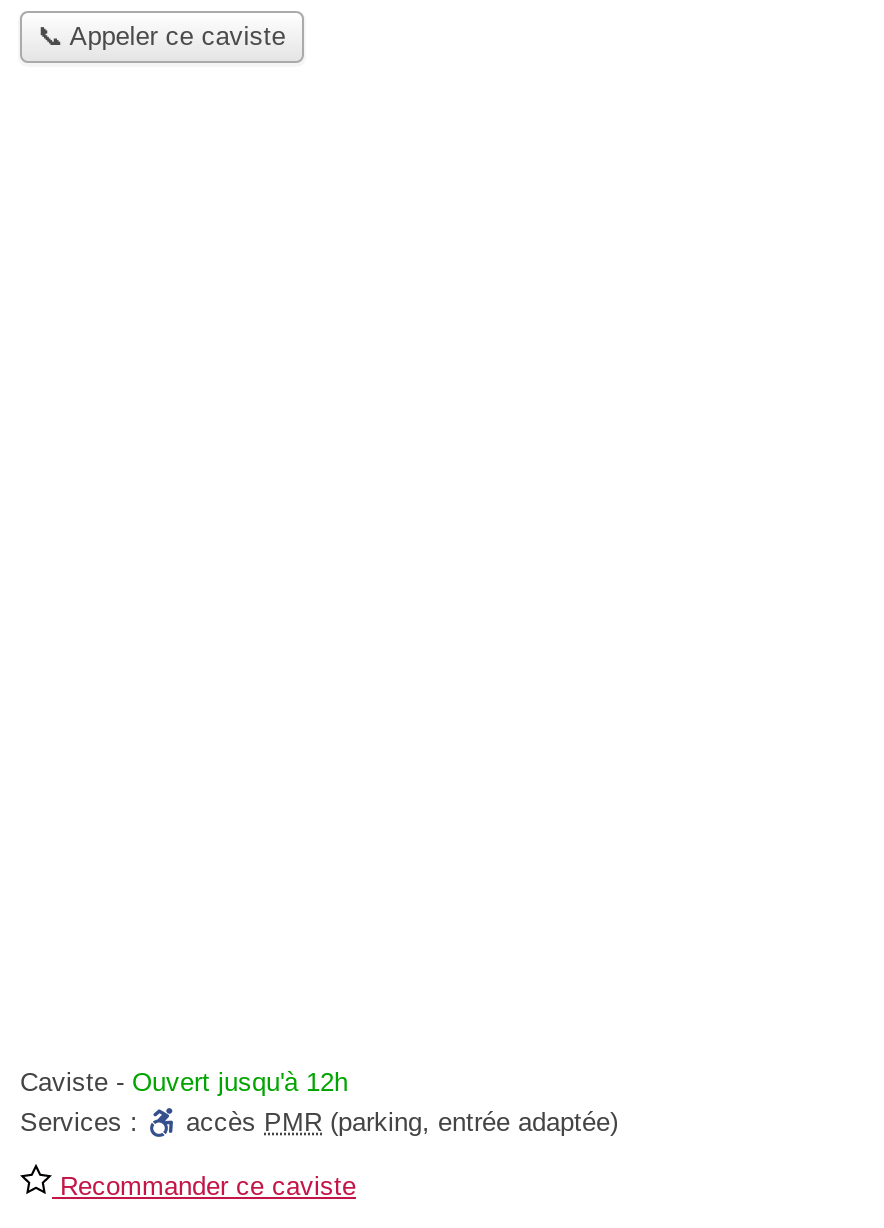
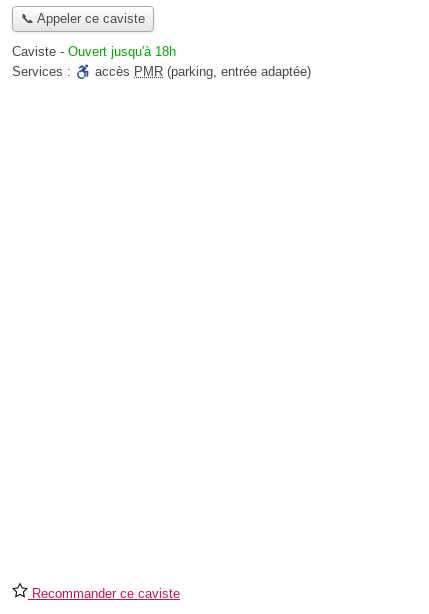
- Caviste - Ouvert jusqu'à 12h
+ Caviste - Ouvert jusqu'à 18h

moved up: Services : | accès PMR (parking, entrée adaptée)
